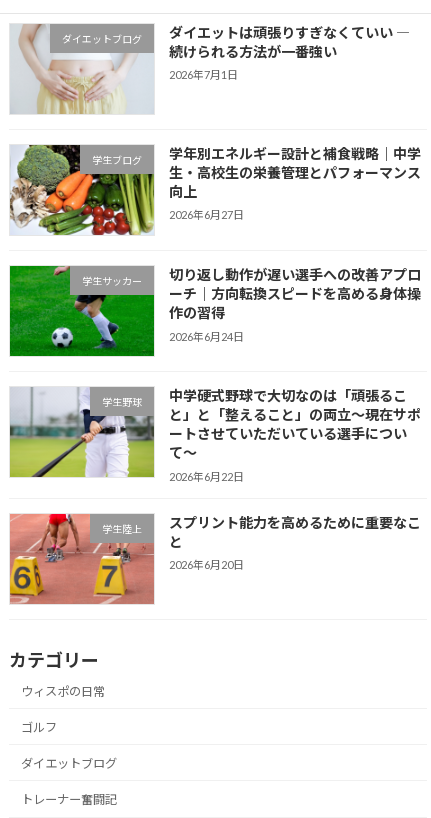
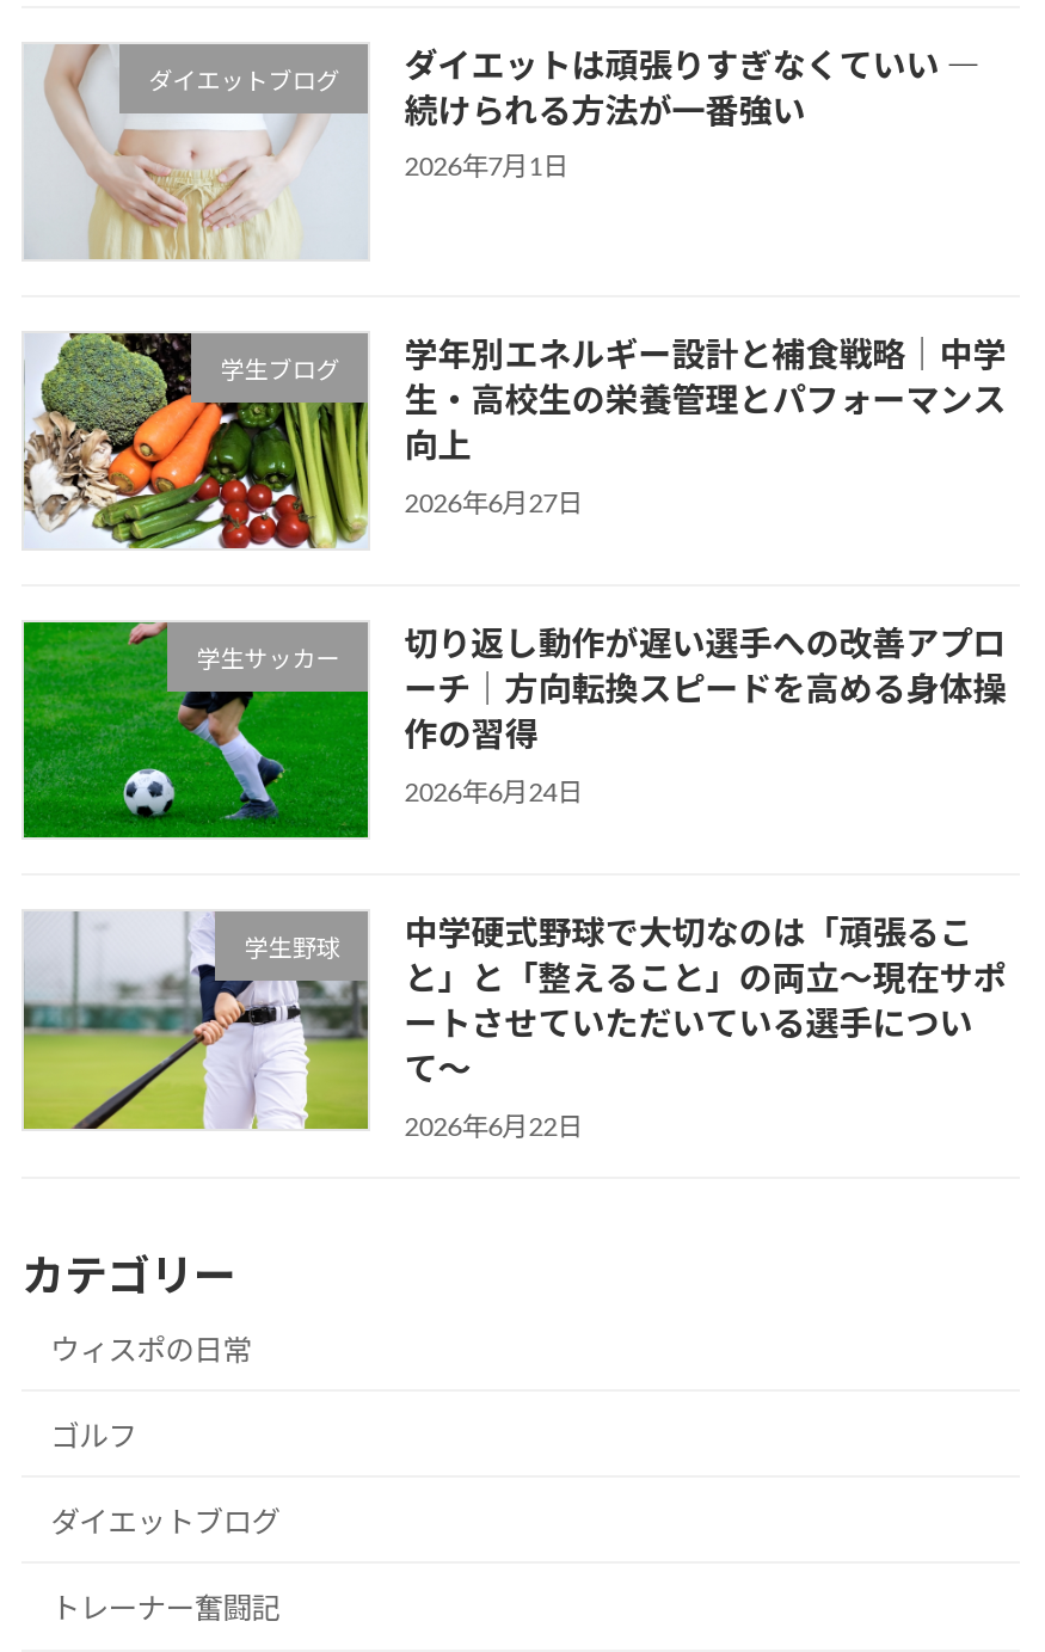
- [image]
- 学生陸上
- スプリント能力を高めるために重要なこ
- と
- 2026年6月20日
